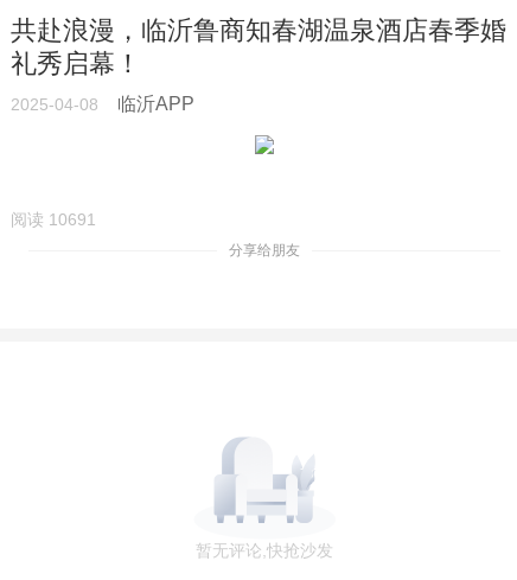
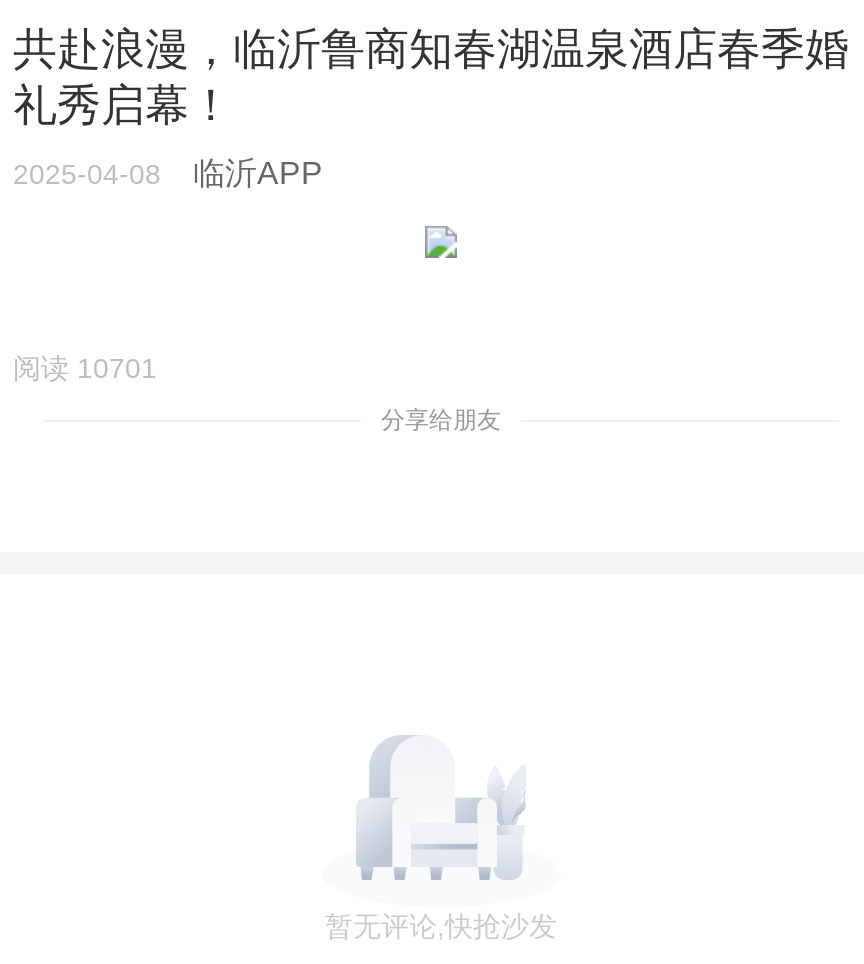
- 阅读 10691
+ 阅读 10701
